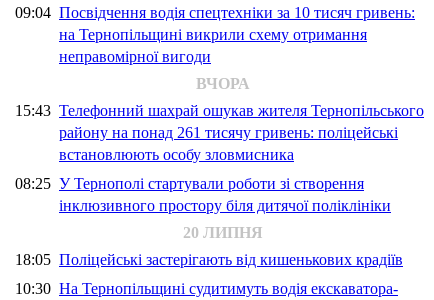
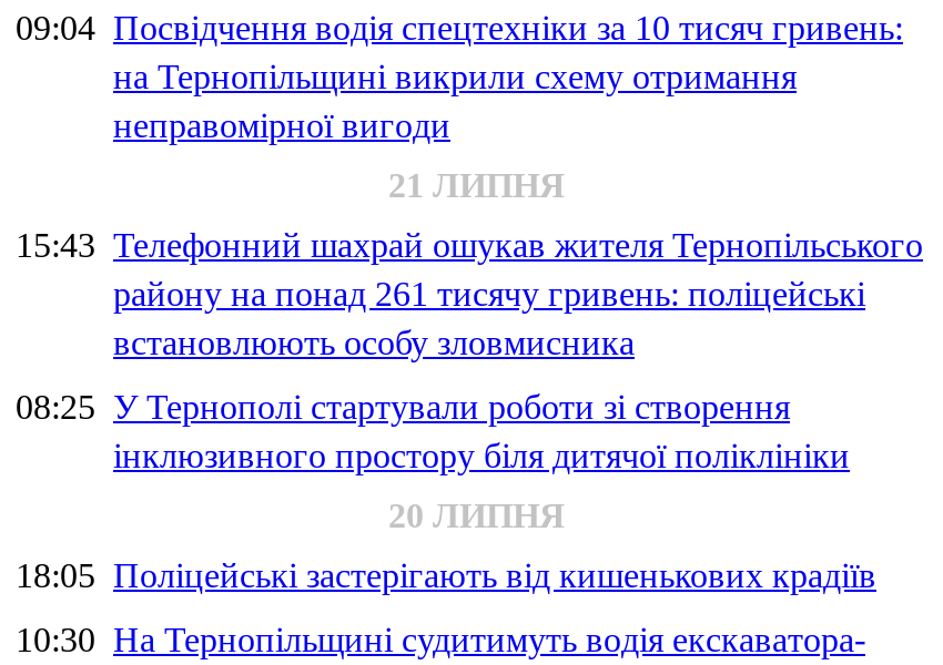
- ВЧОРА
+ 21 ЛИПНЯ
